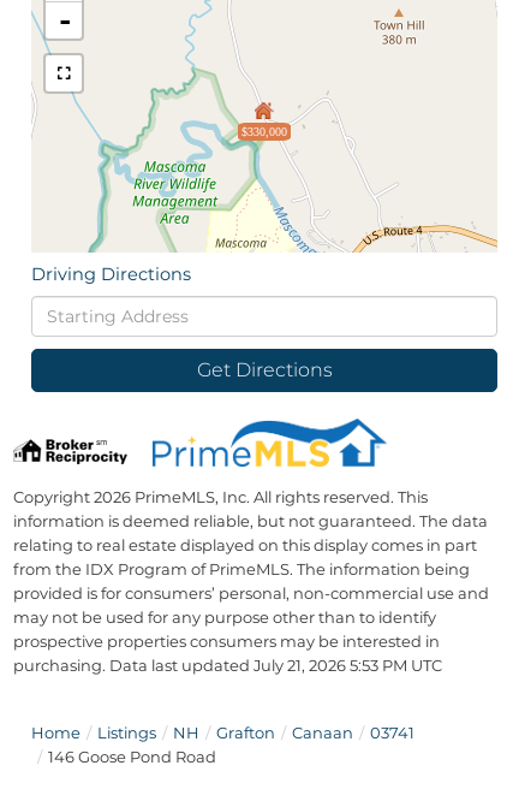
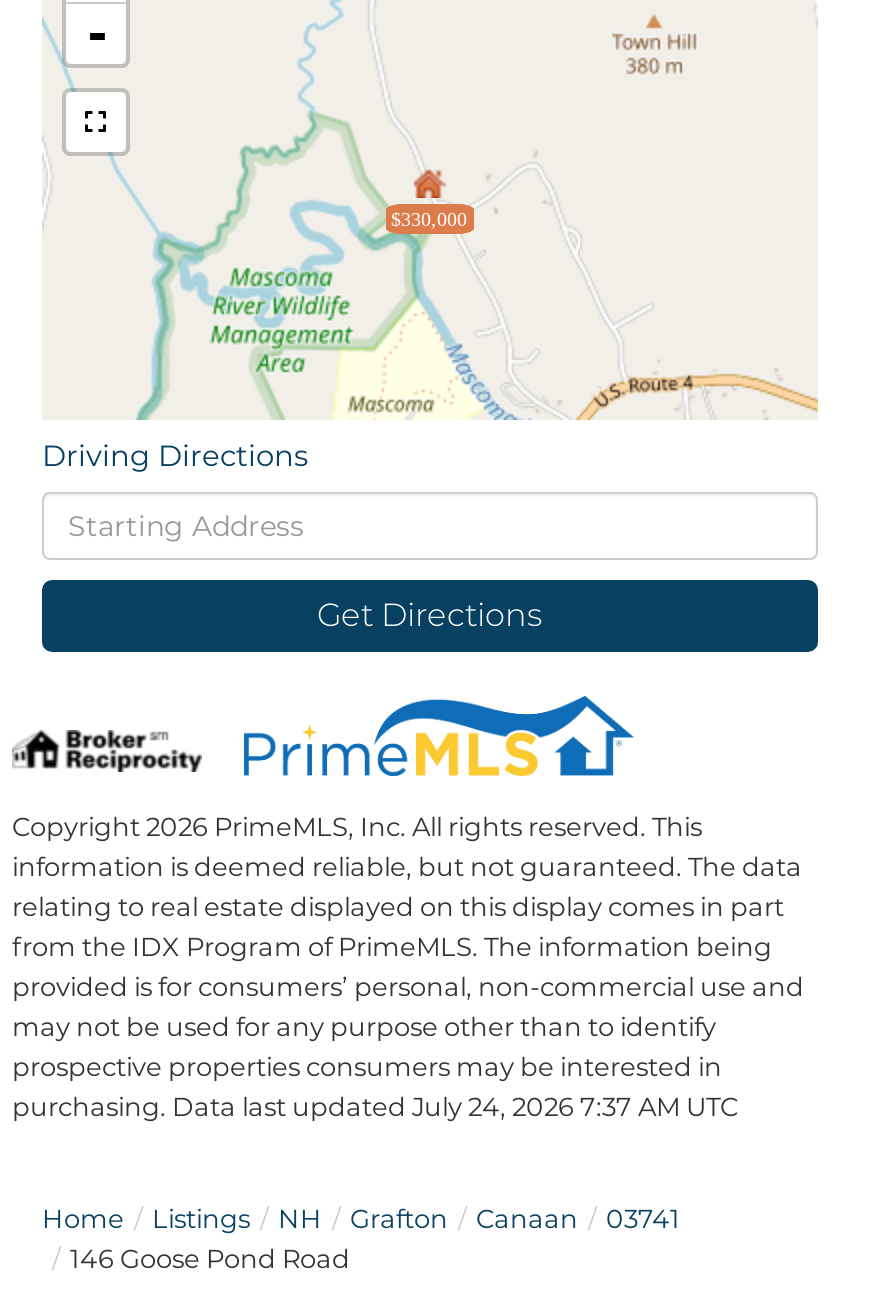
- purchasing. Data last updated July 21, 2026 5:53 PM UTC
+ purchasing. Data last updated July 24, 2026 7:37 AM UTC
